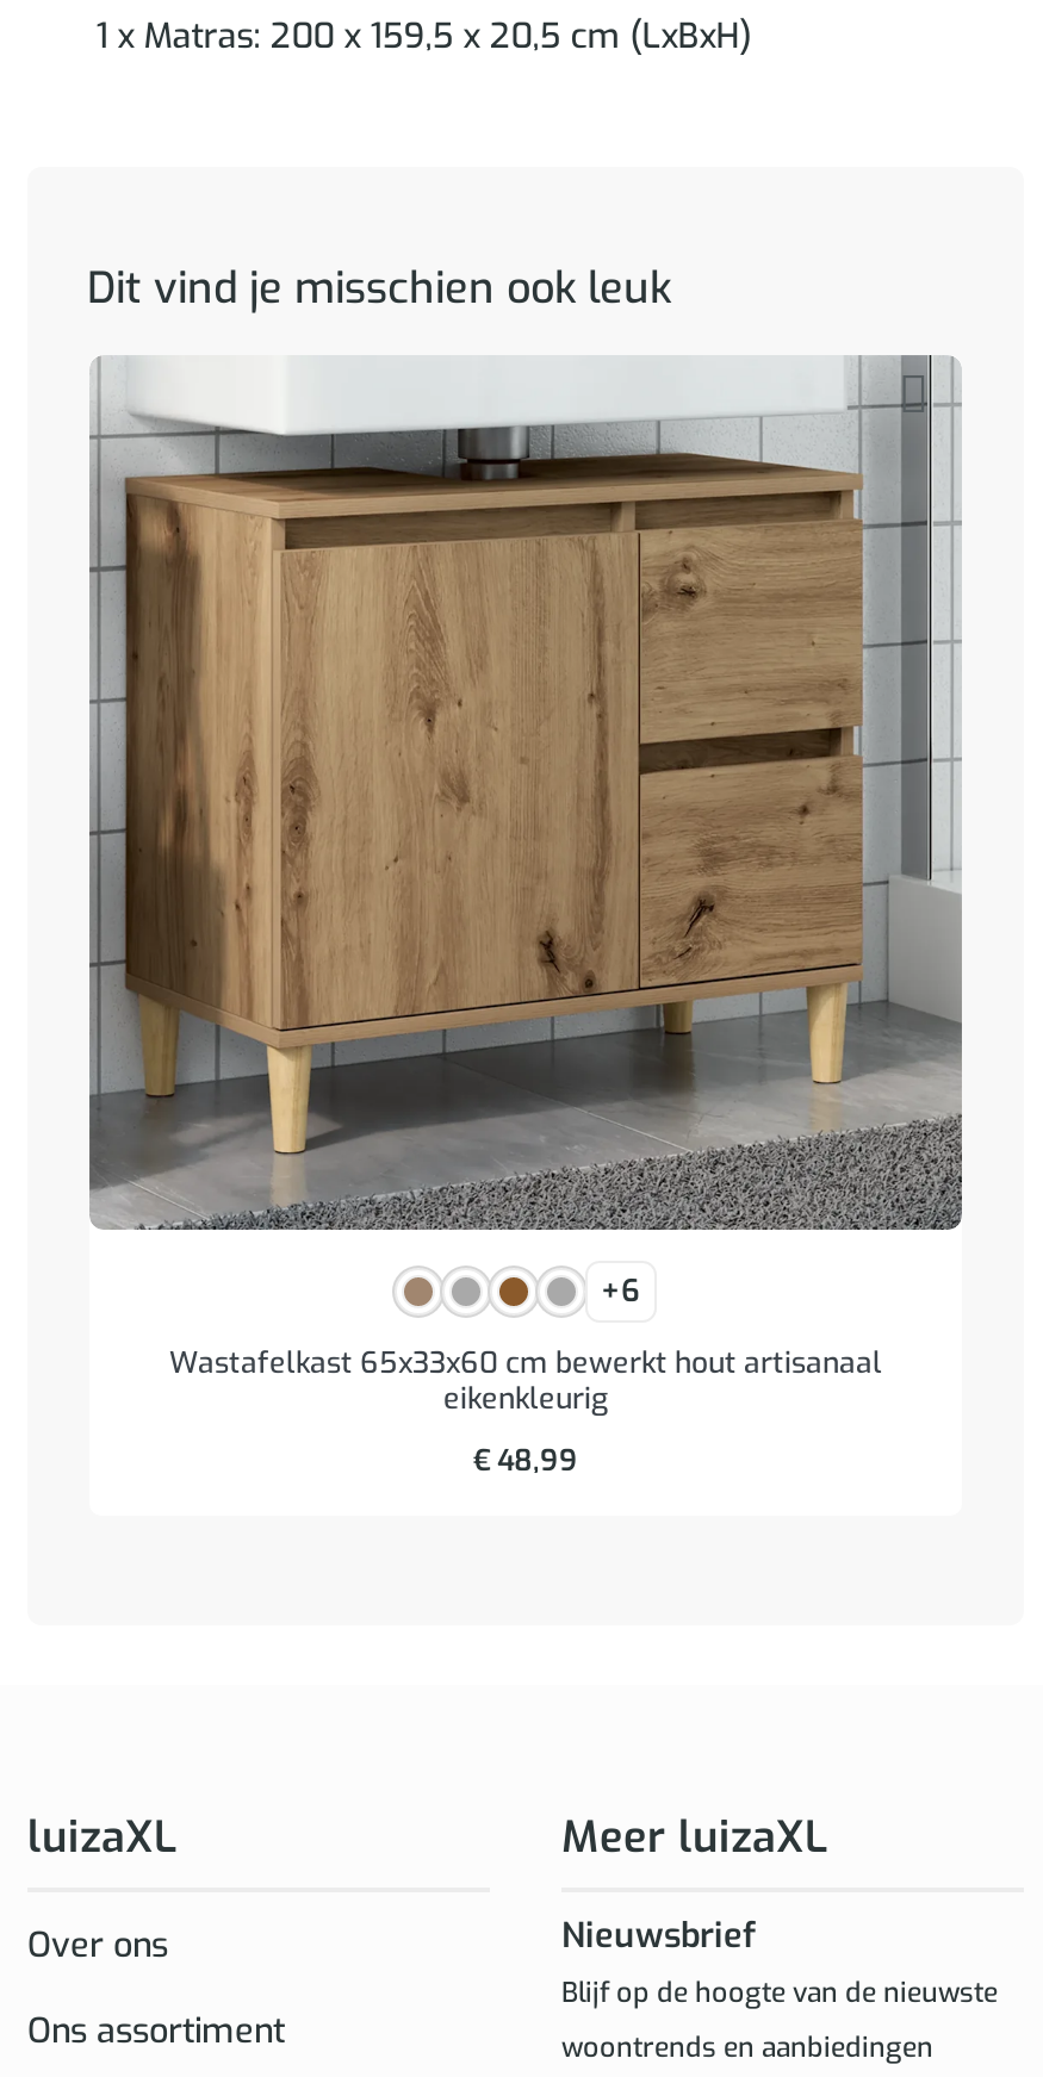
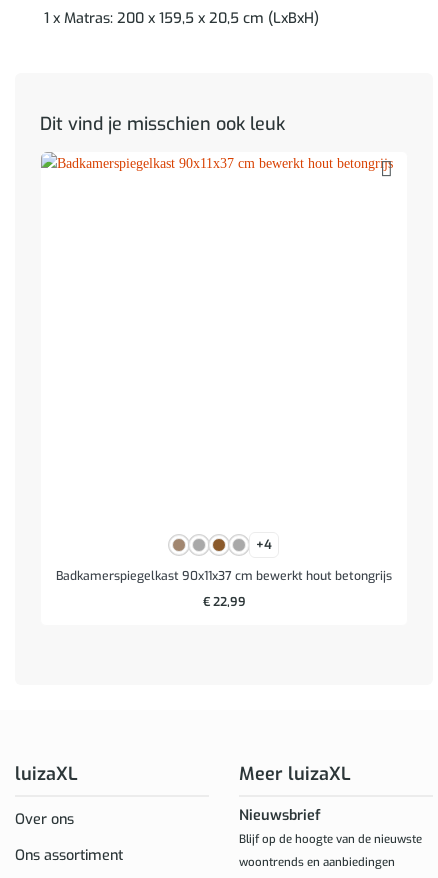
- [image]

- +6
+ +4

- Wastafelkast 65x33x60 cm bewerkt hout artisanaal
- eikenkleurig
+ Badkamerspiegelkast 90x11x37 cm bewerkt hout betongrijs

- €48,99
+ €22,99
